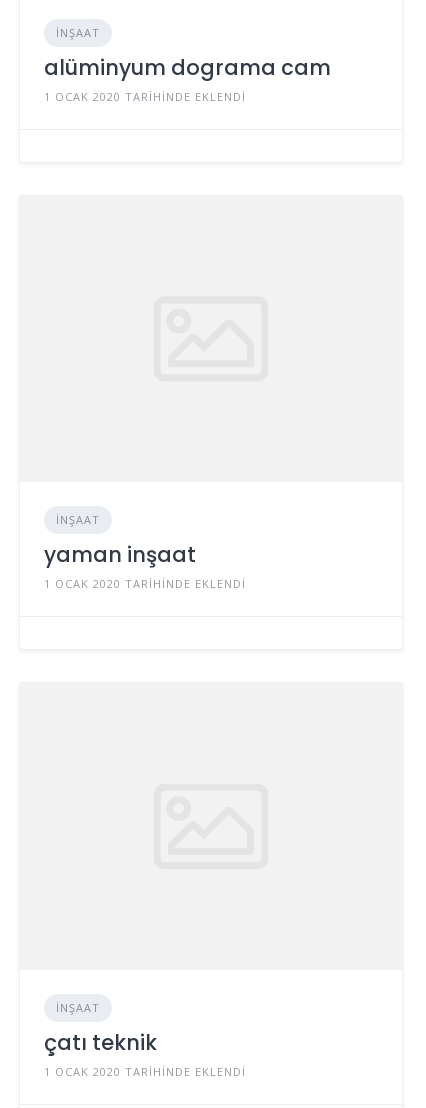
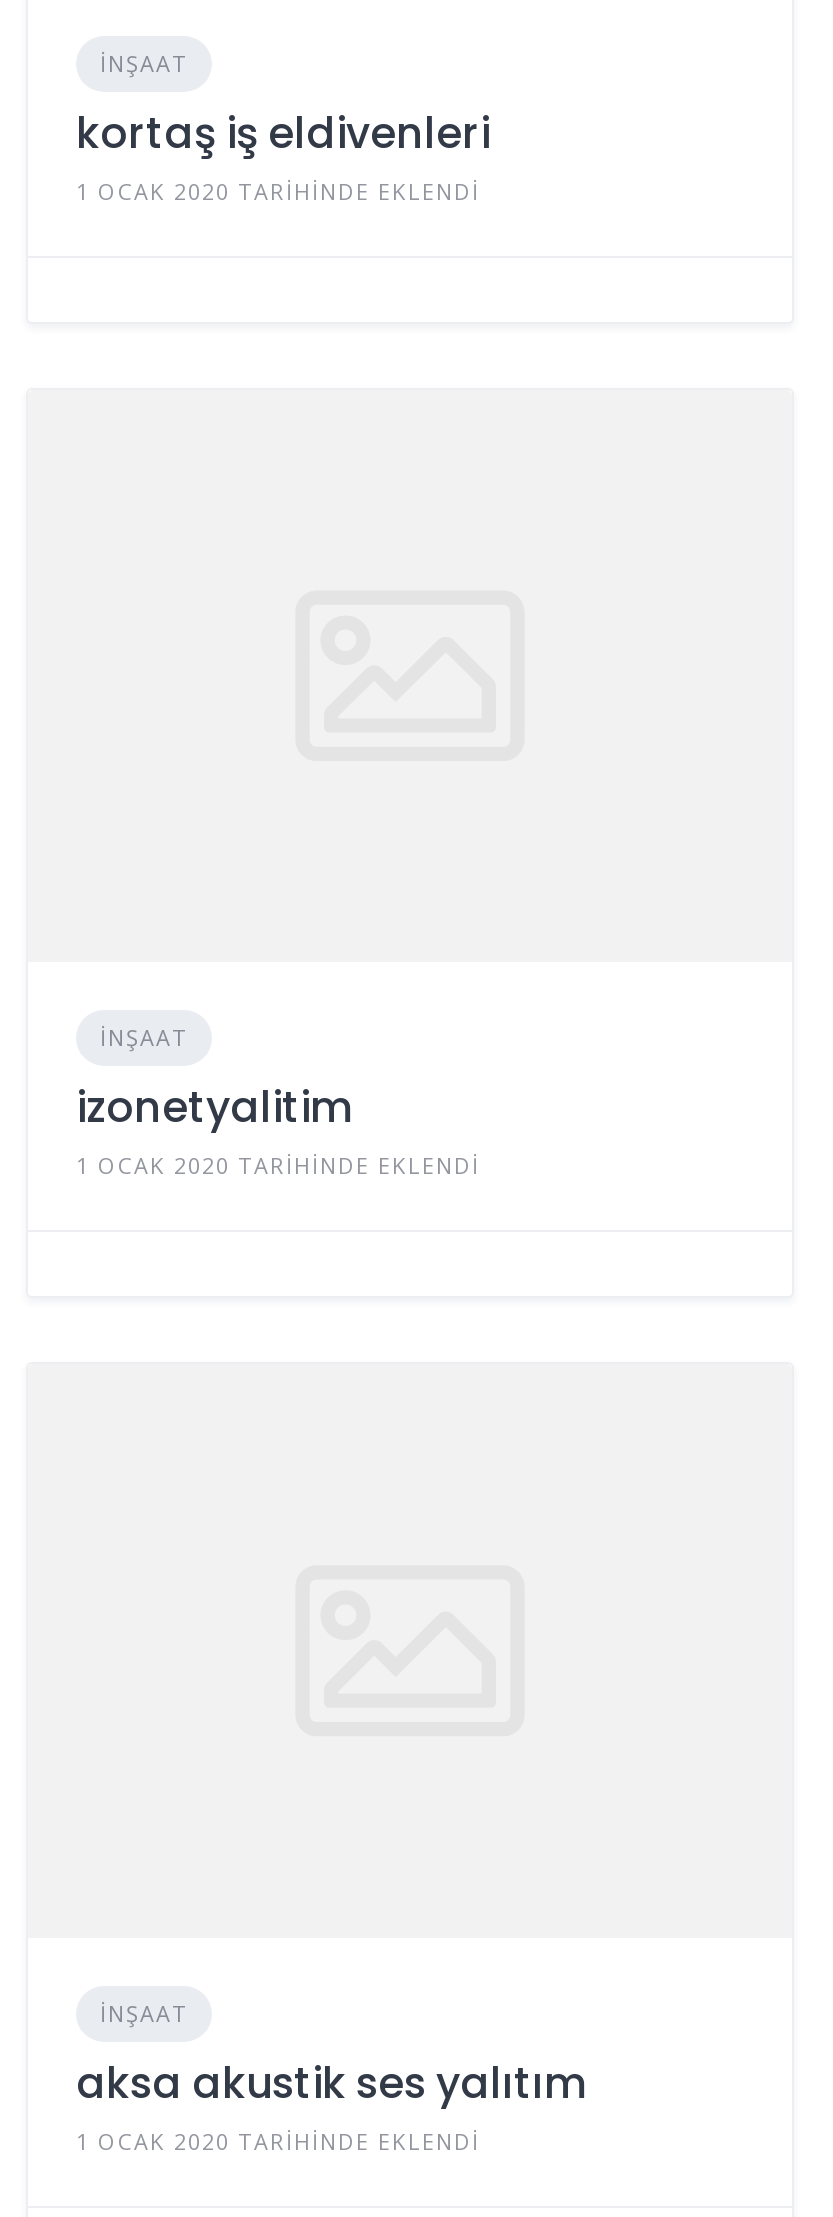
- alüminyum dograma cam
+ kortaş iş eldivenleri

- yaman inşaat
+ izonetyalitim

- çatı teknik
+ aksa akustik ses yalıtım
